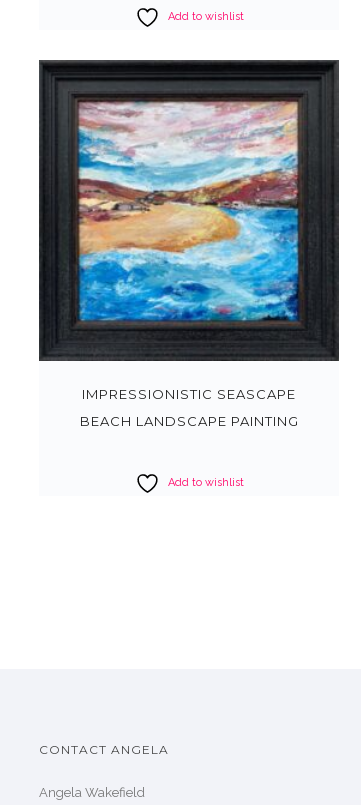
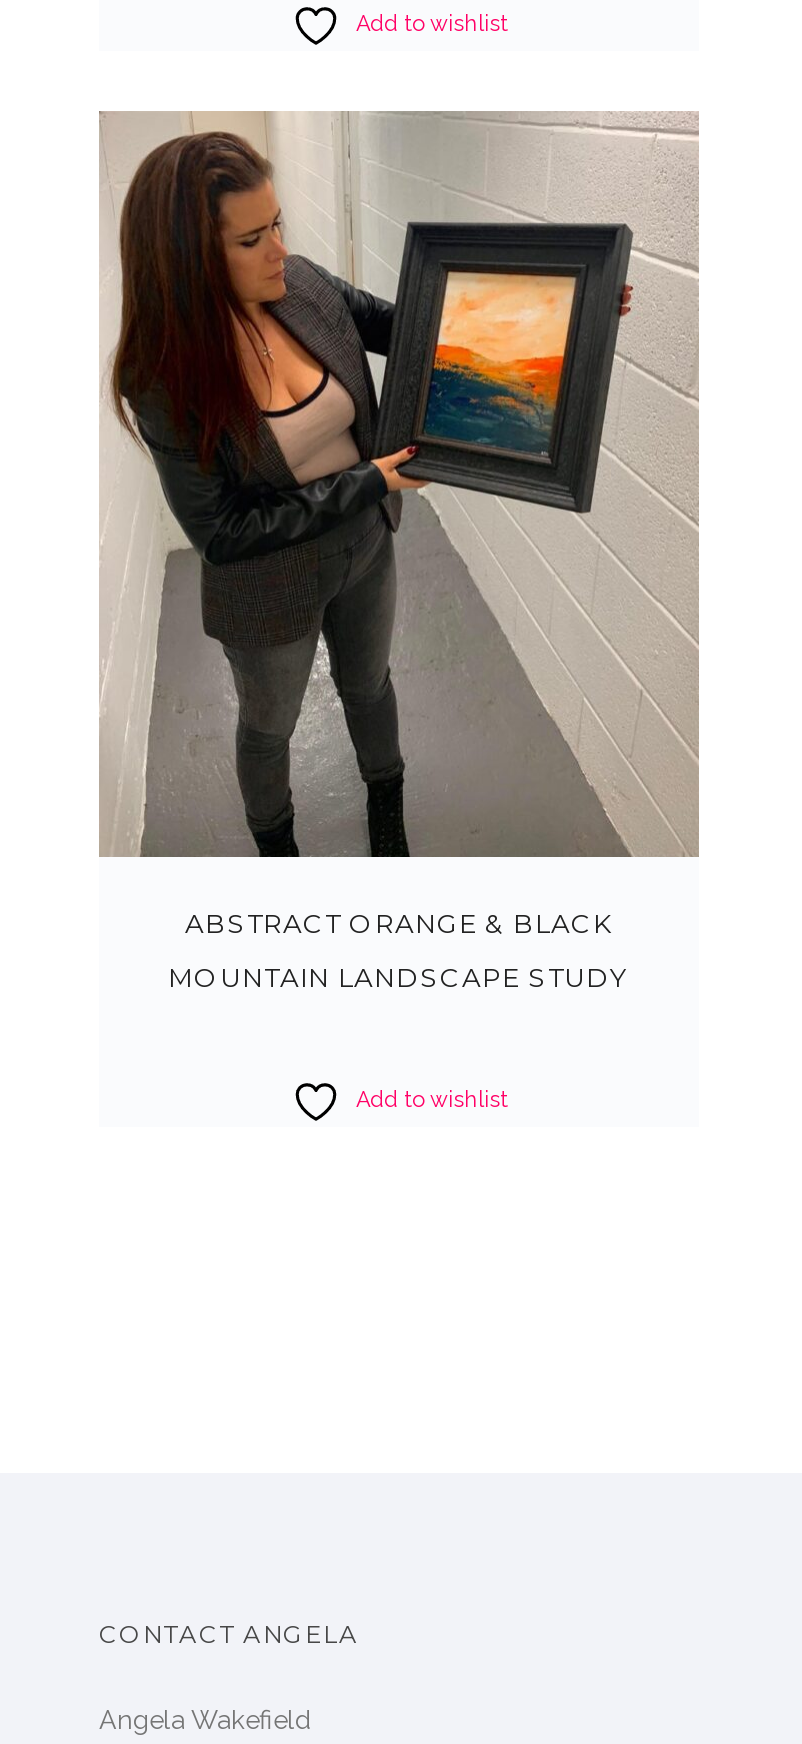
- [image]
- IMPRESSIONISTIC SEASCAPE
+ [image]
+ ABSTRACT ORANGE & BLACK

- BEACH LANDSCAPE PAINTING
+ MOUNTAIN LANDSCAPE STUDY
